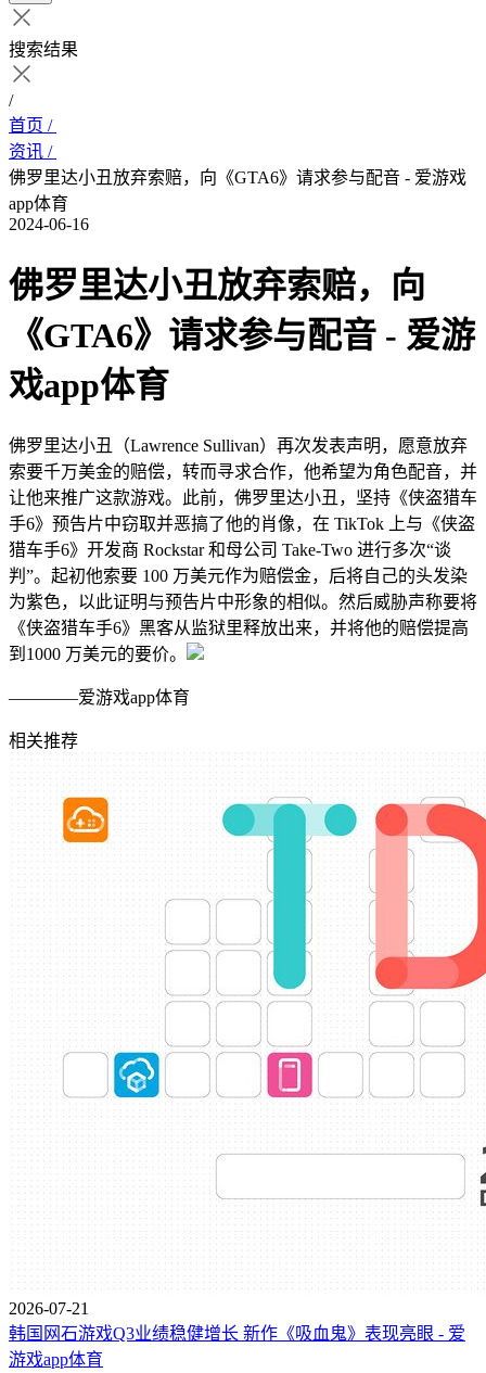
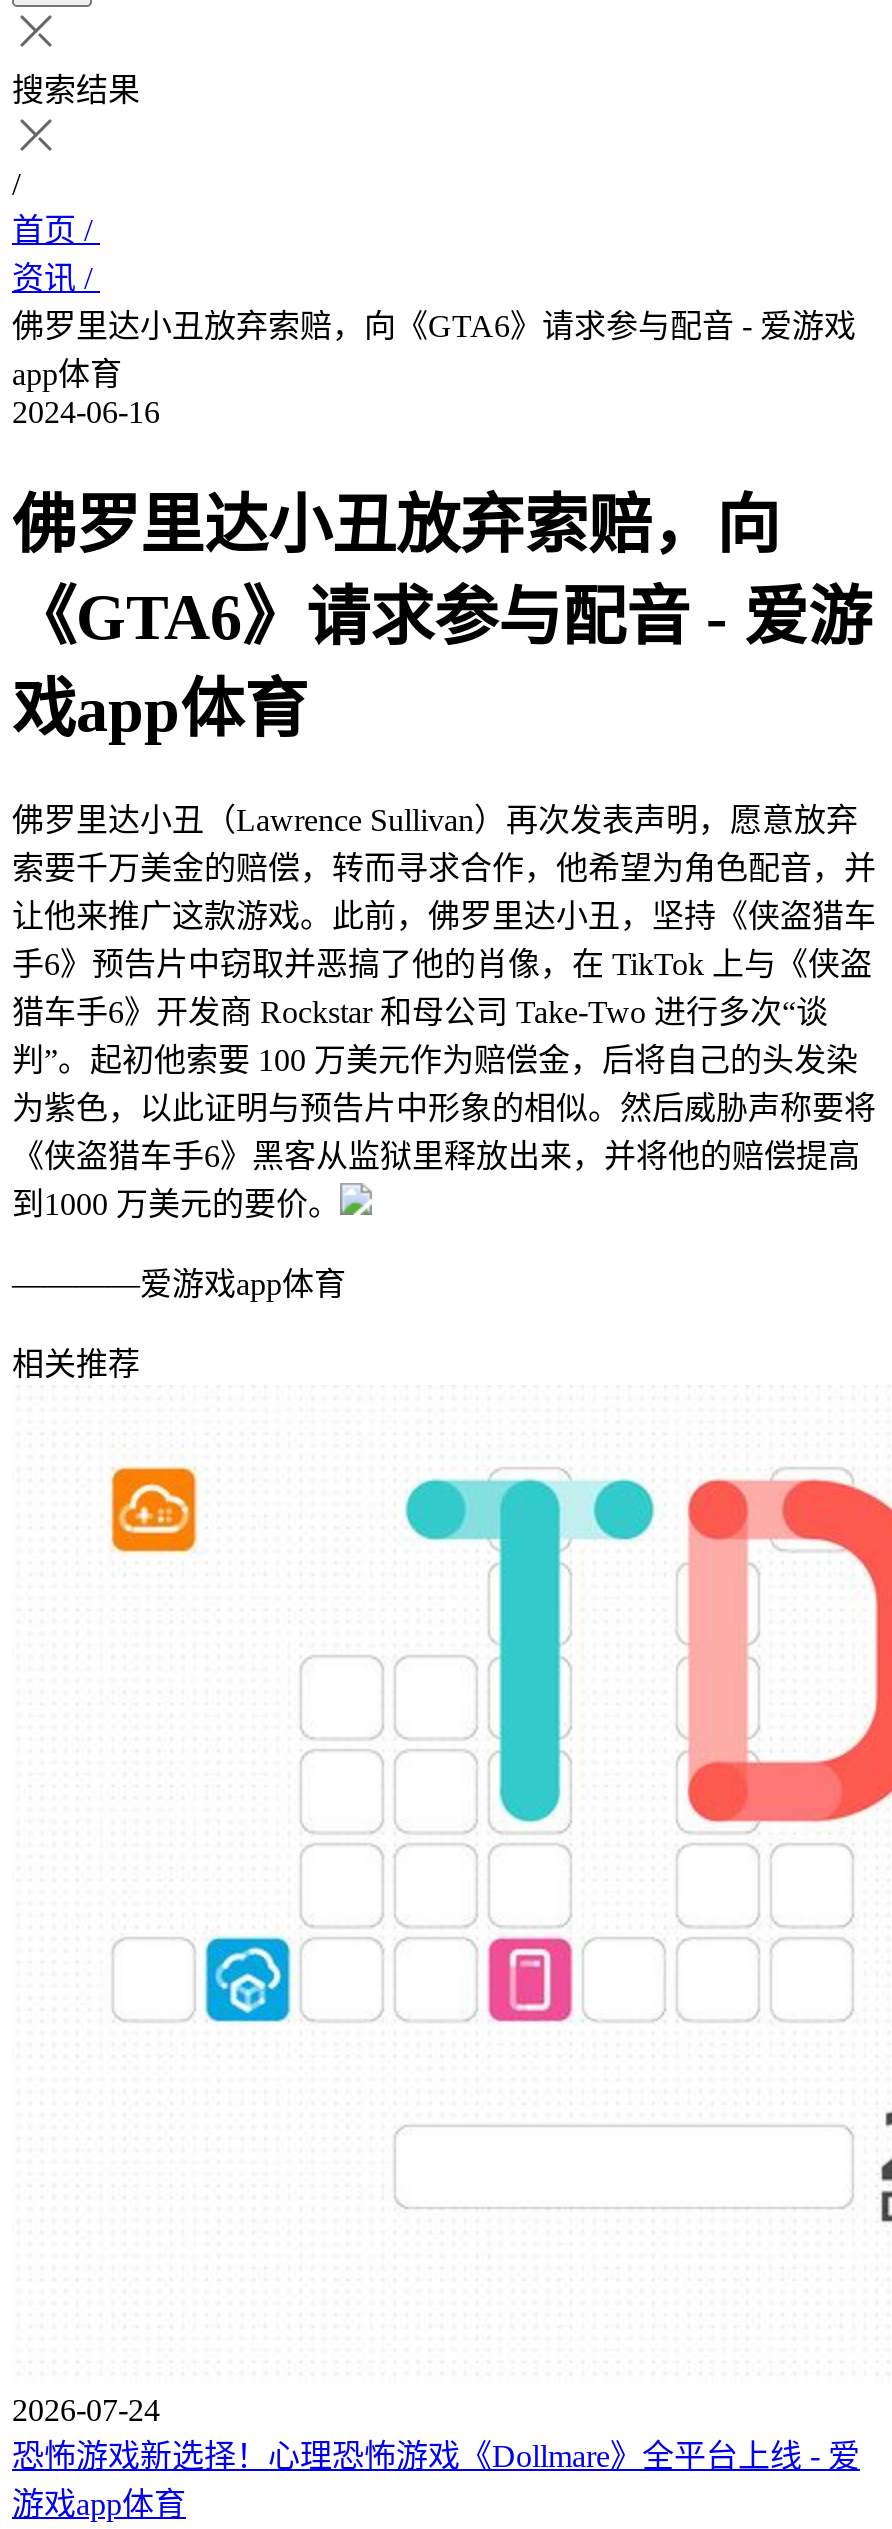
- 2026-07-21
- 韩国网石游戏Q3业绩稳健增长 新作《吸血鬼》表现亮眼 - 爱
+ 2026-07-24
+ 恐怖游戏新选择！心理恐怖游戏《Dollmare》全平台上线 - 爱
